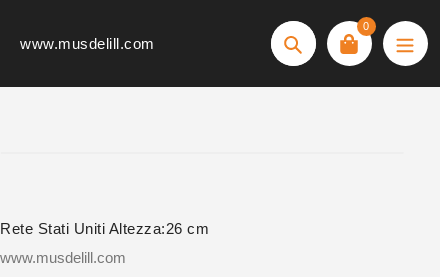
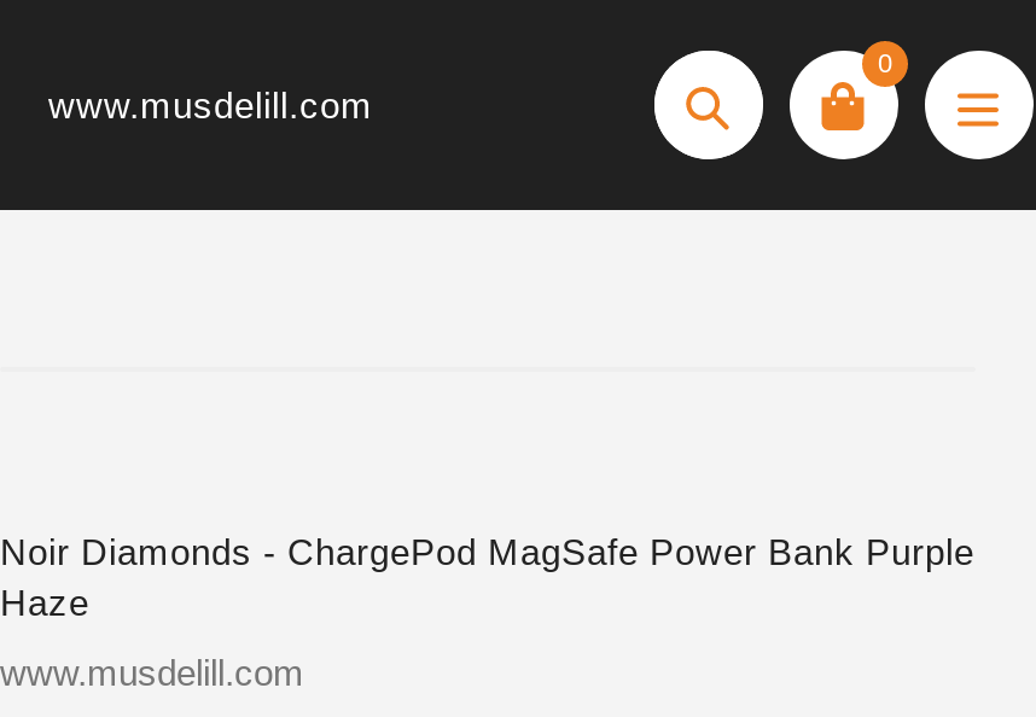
- Rete Stati Uniti Altezza:26 cm
+ Noir Diamonds - ChargePod MagSafe Power Bank Purple
+ Haze
